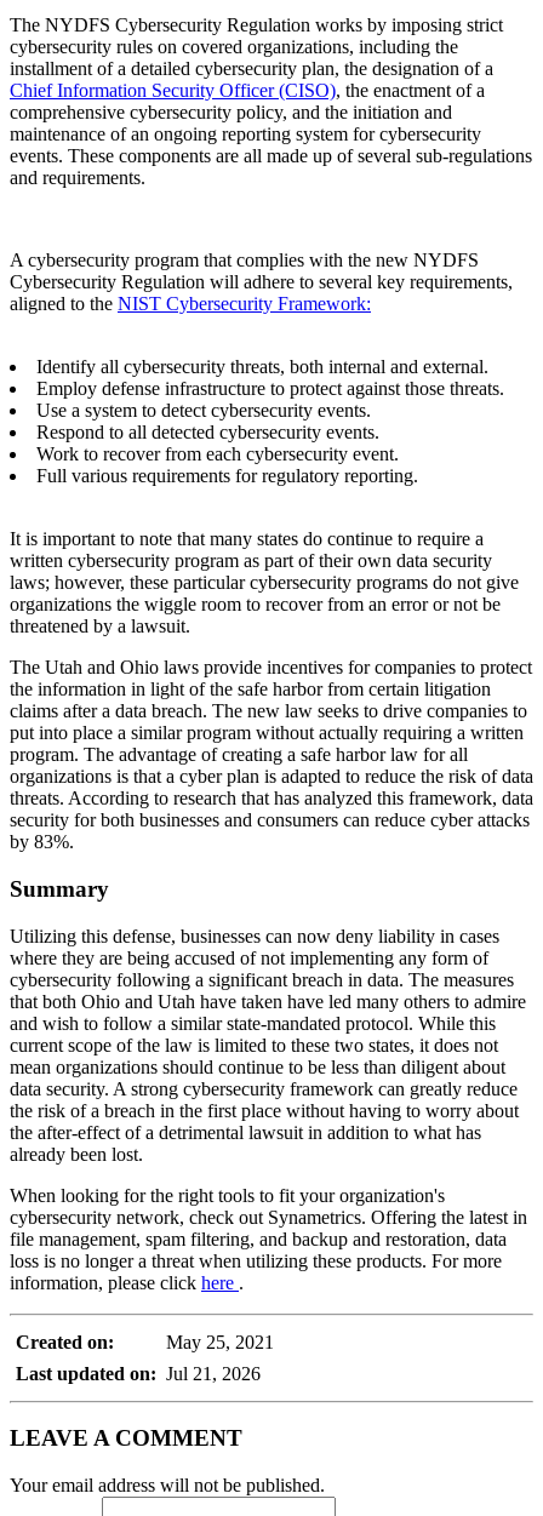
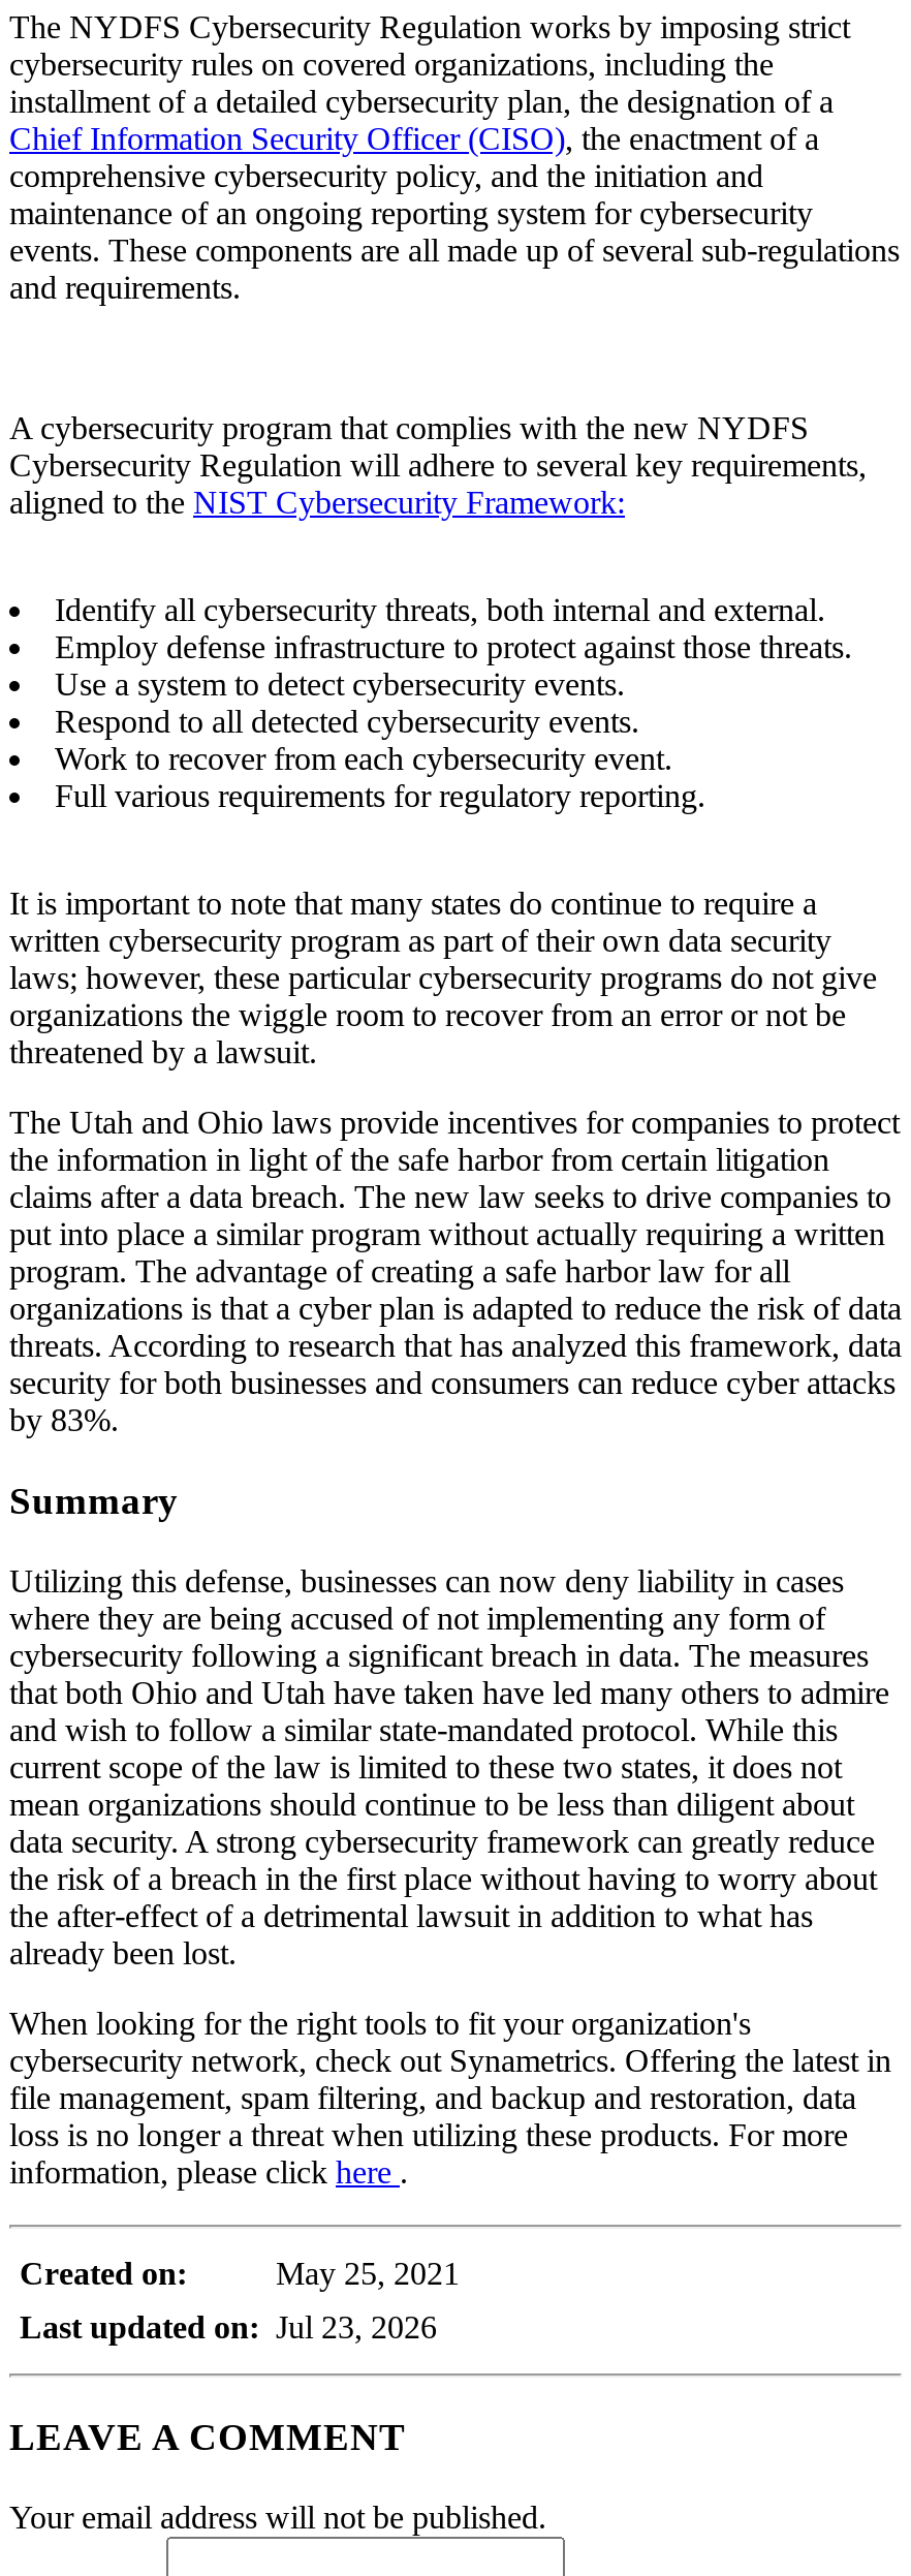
- Last updated on: Jul 21, 2026
+ Last updated on: Jul 23, 2026
